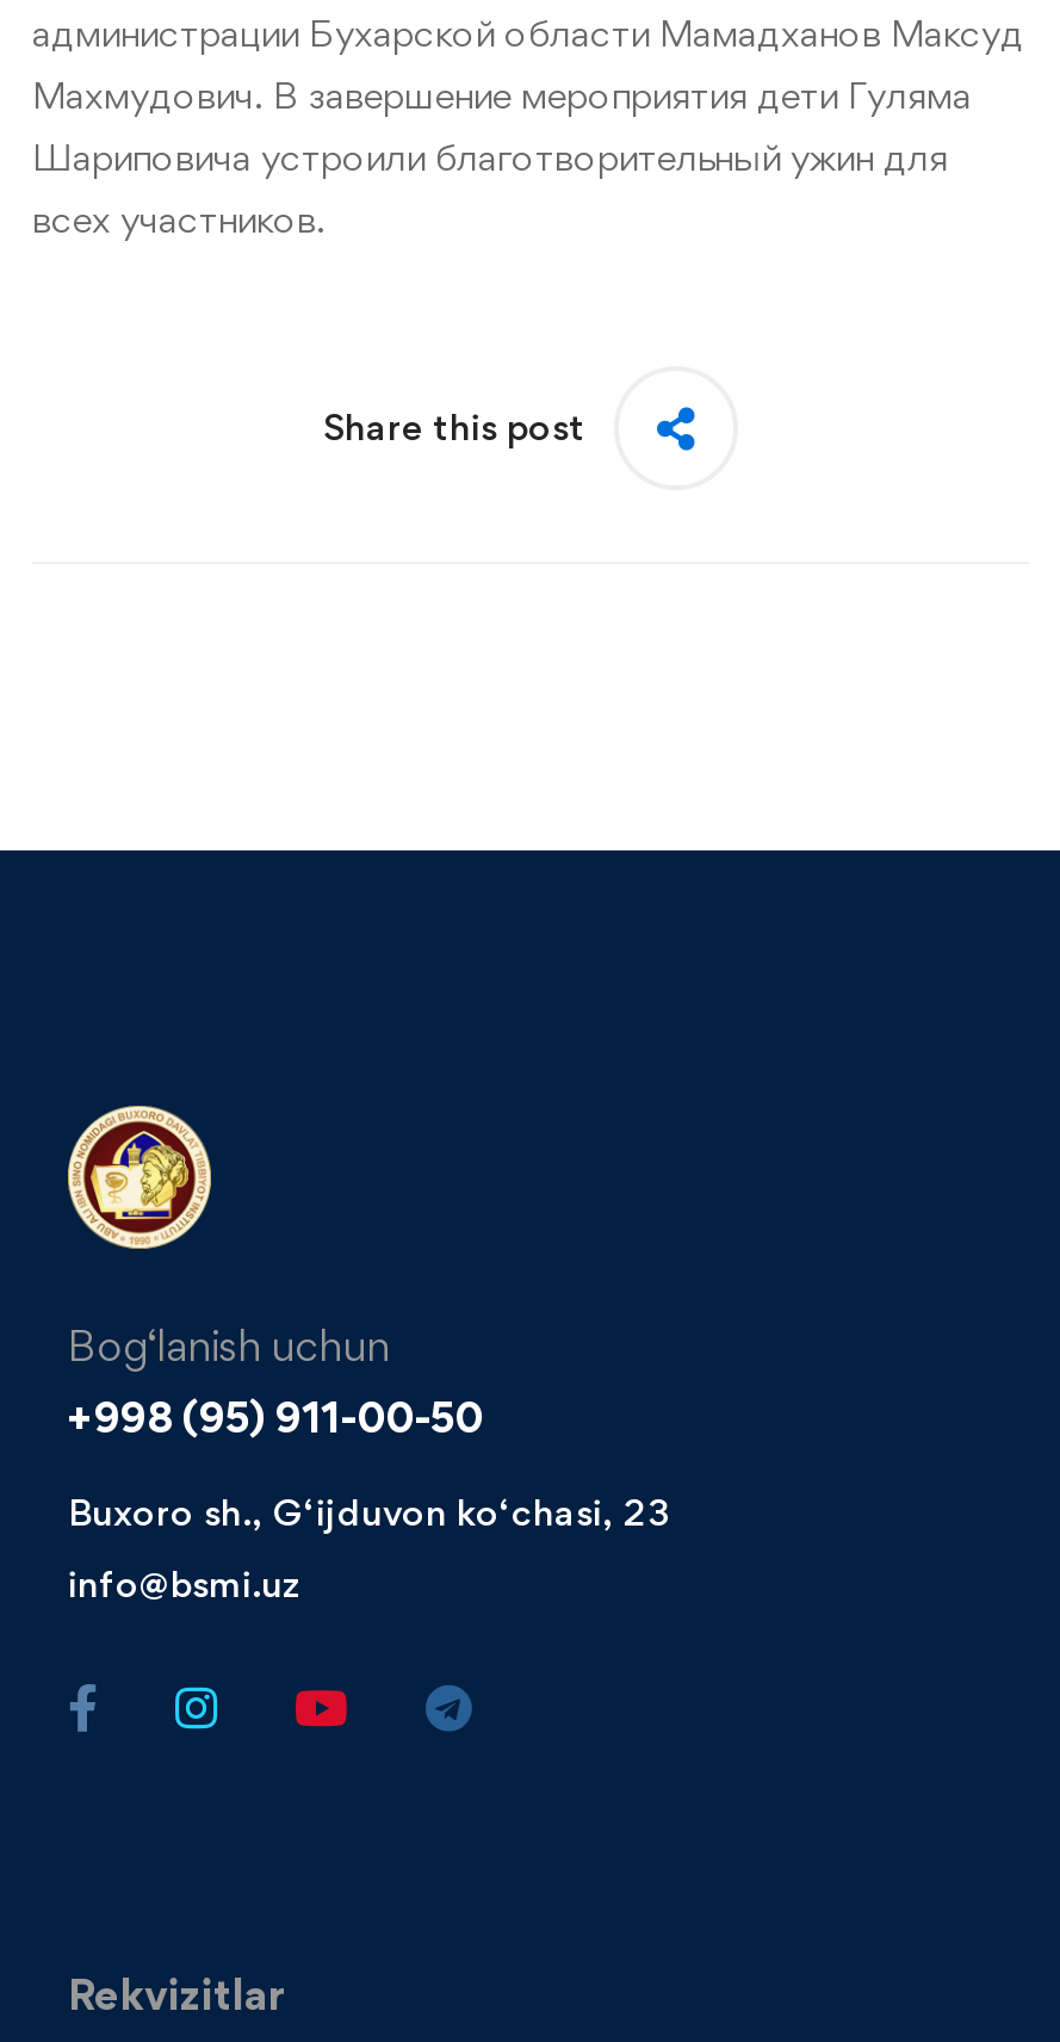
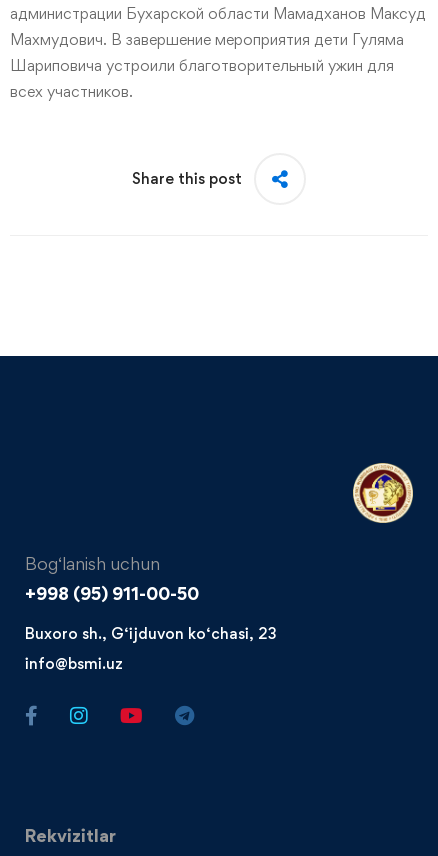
+ [image]

- [image]
